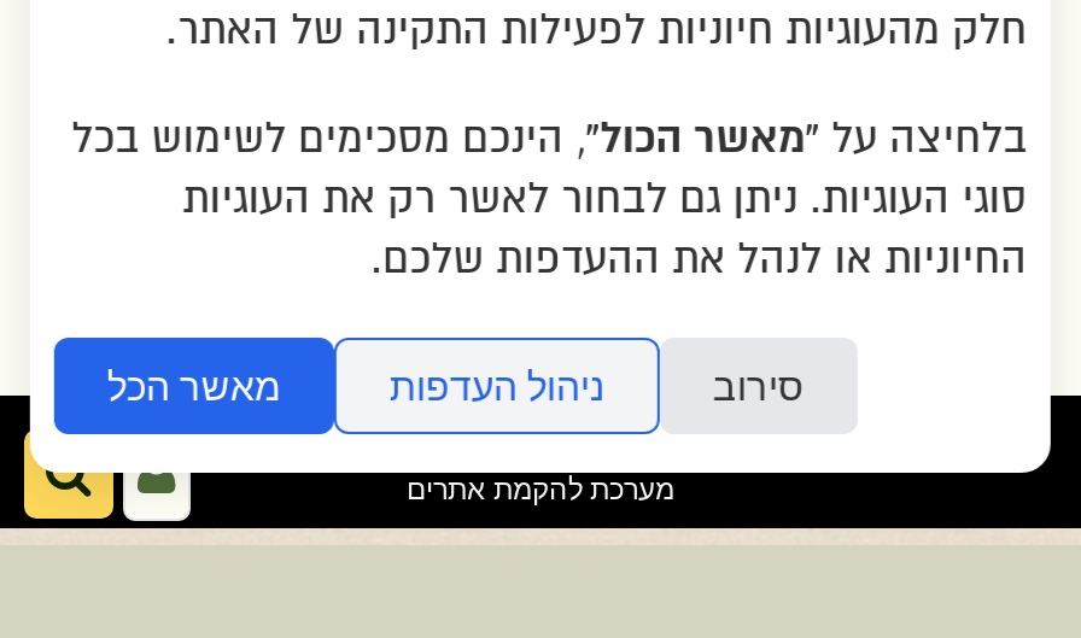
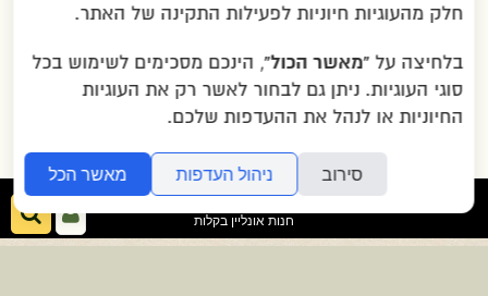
- מערכת להקמת אתרים
+ חנות אונליין בקלות
